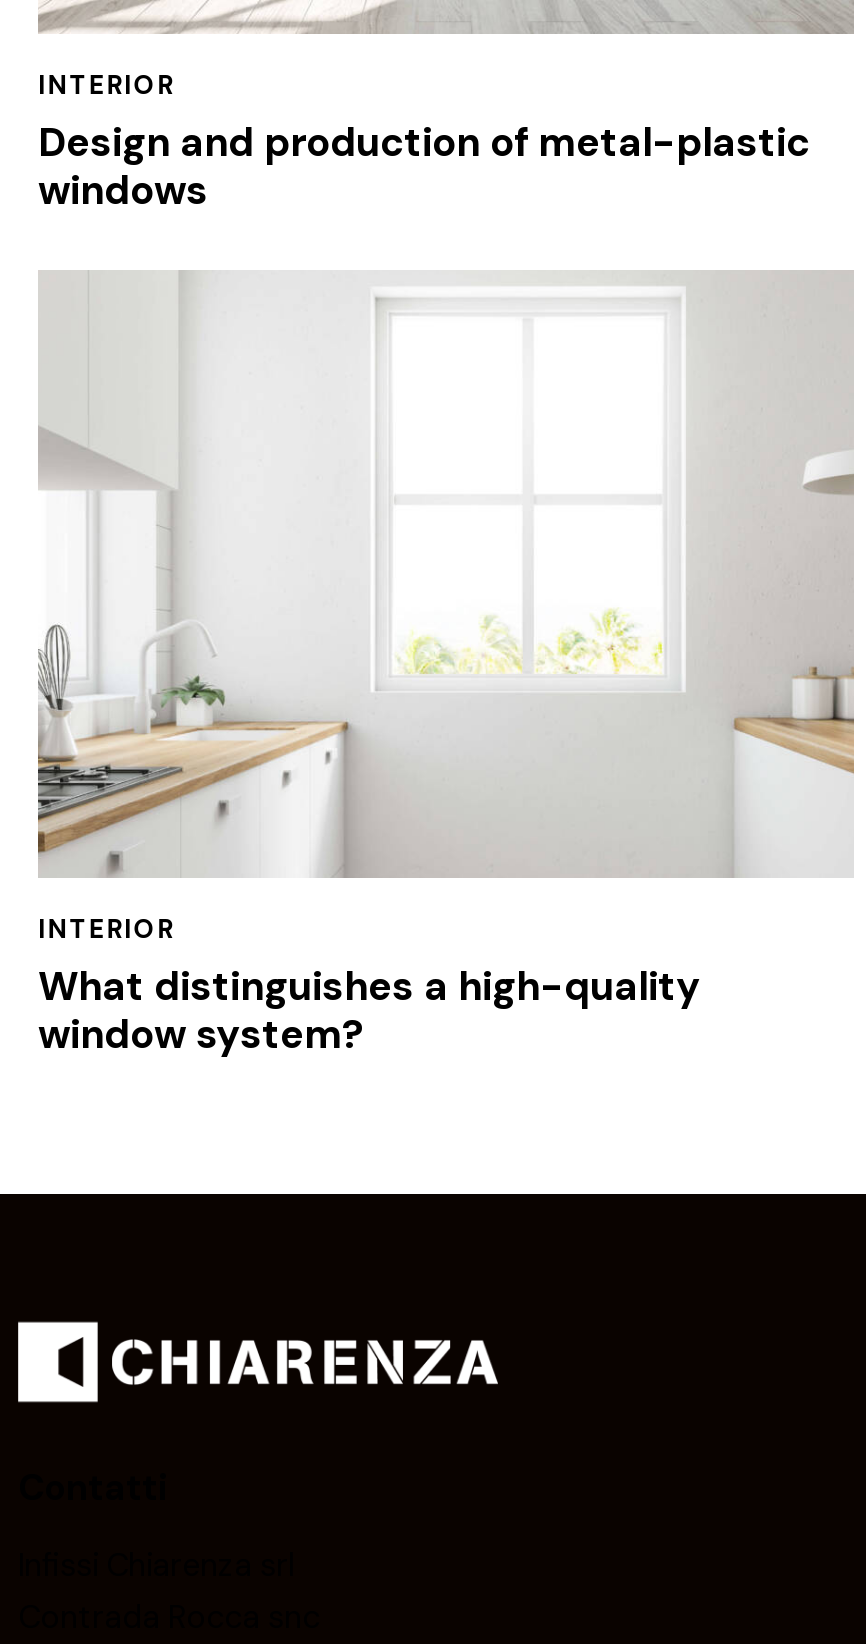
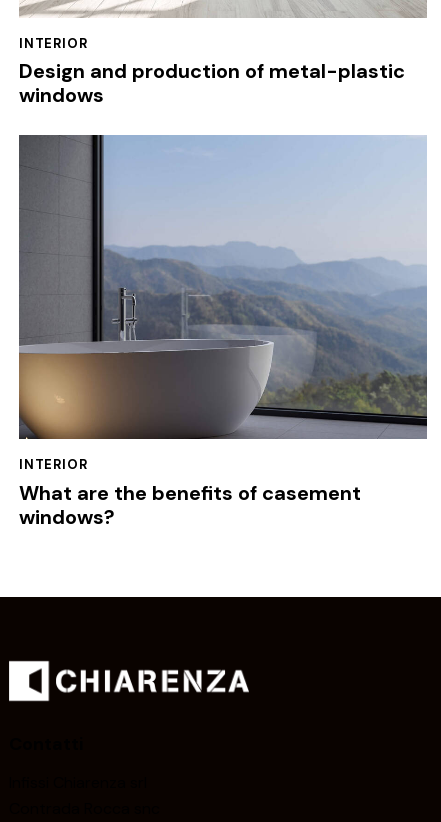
- [image]
+ [image]

- What distinguishes a high-quality
- window system?
+ What are the benefits of casement
+ windows?
